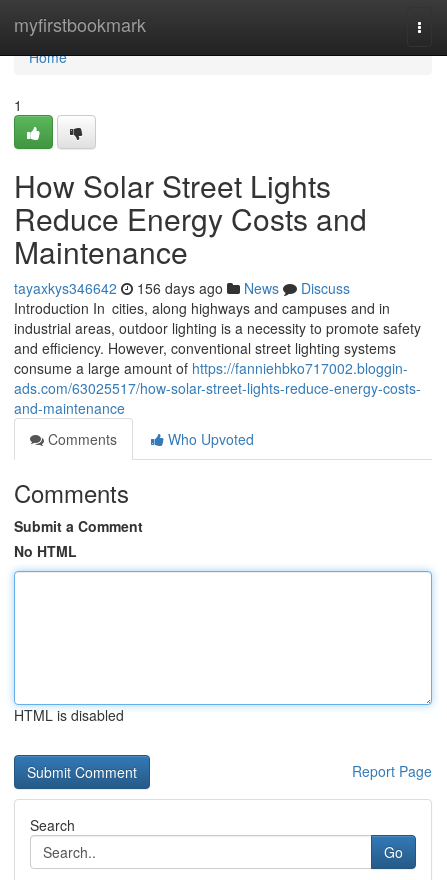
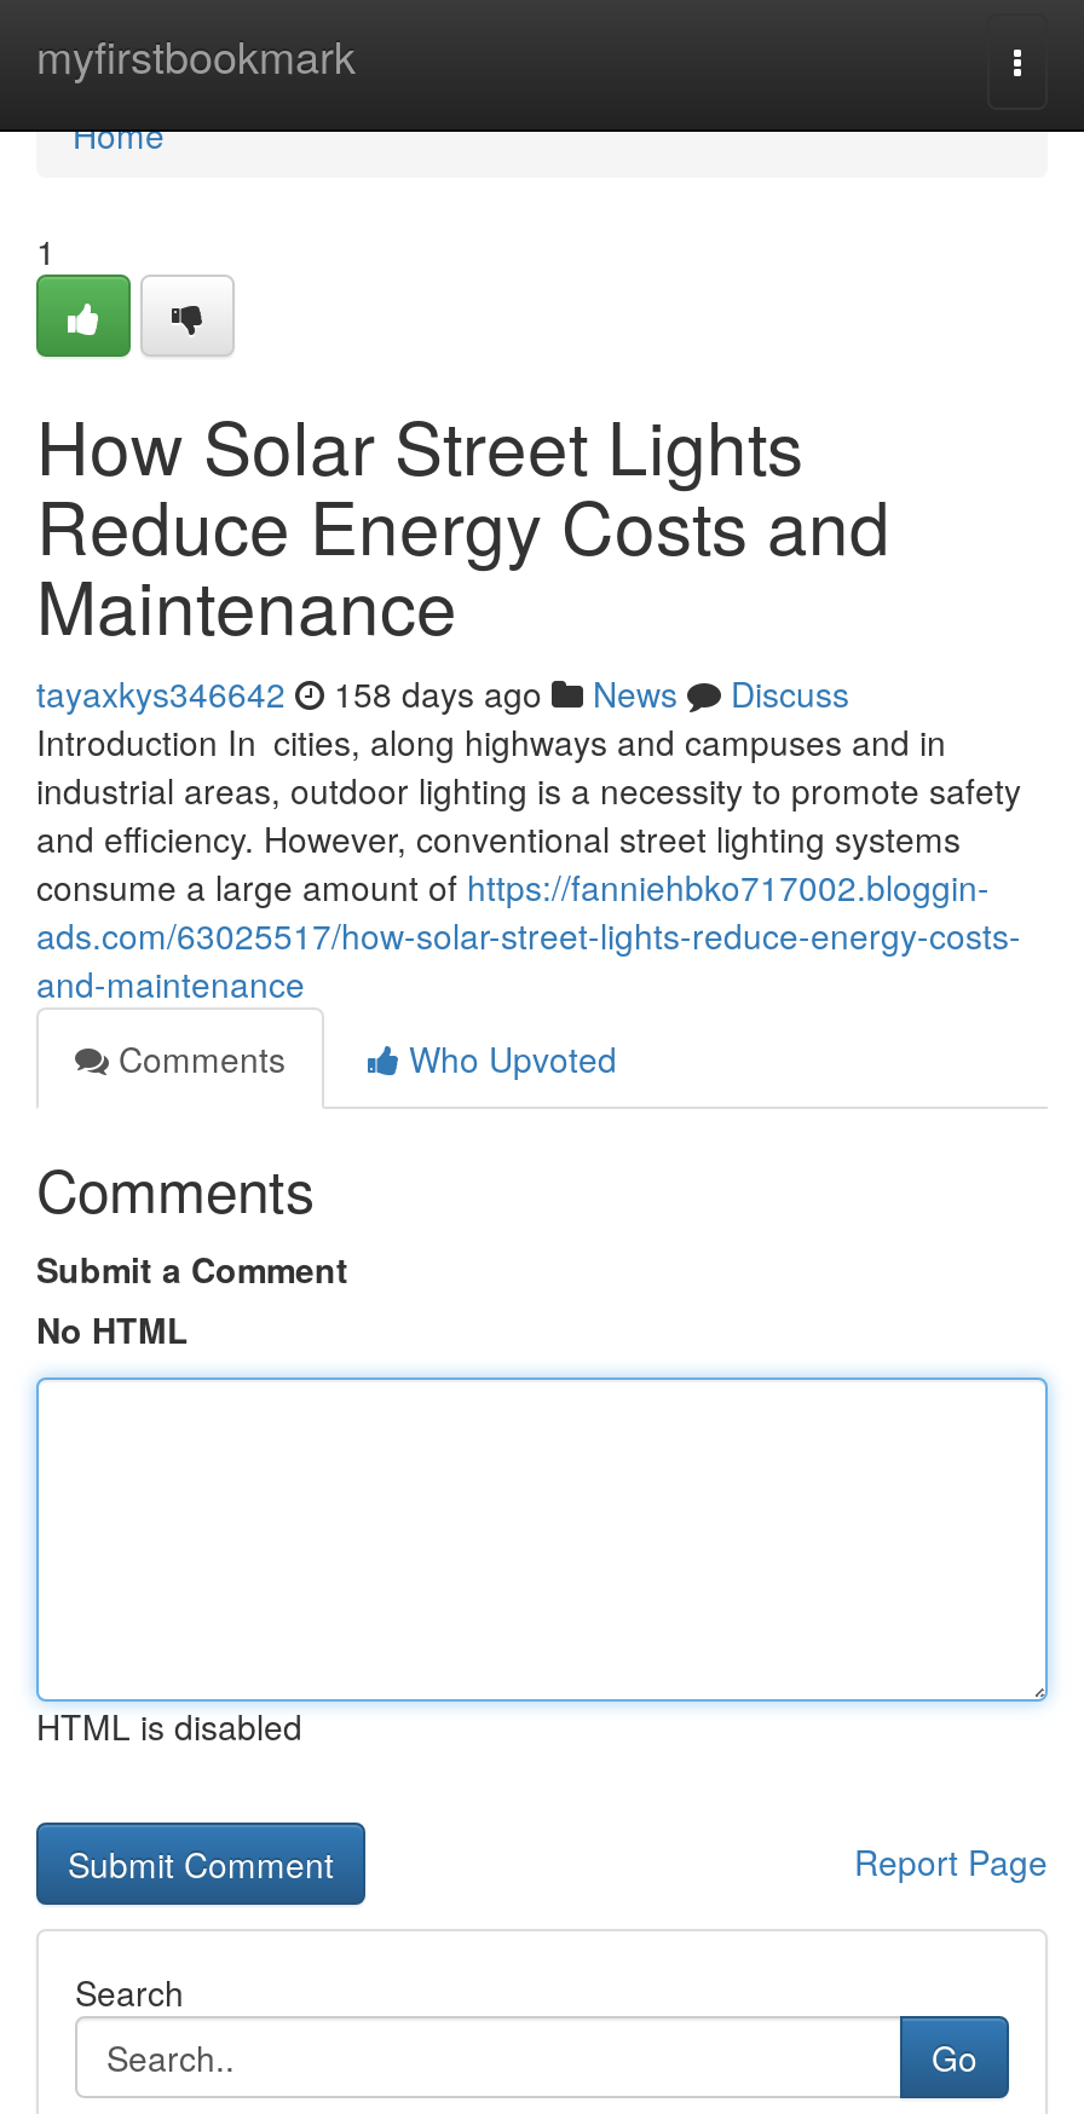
- tayaxkys346642 156 days ago News Discuss
+ tayaxkys346642 158 days ago News Discuss
